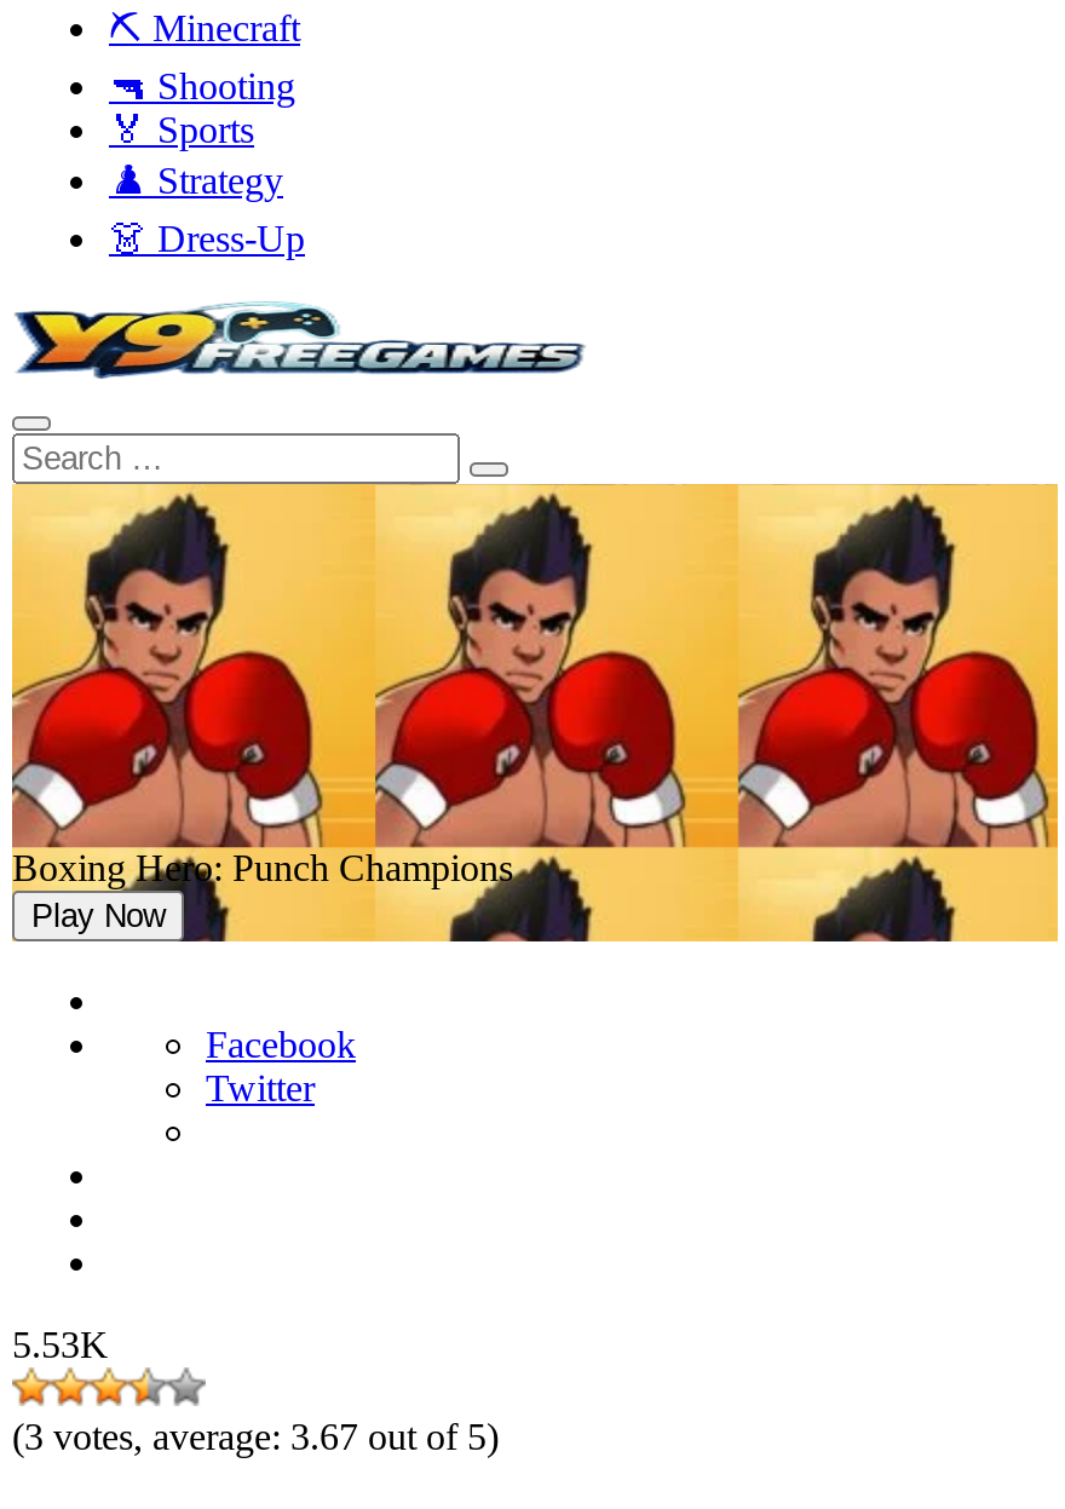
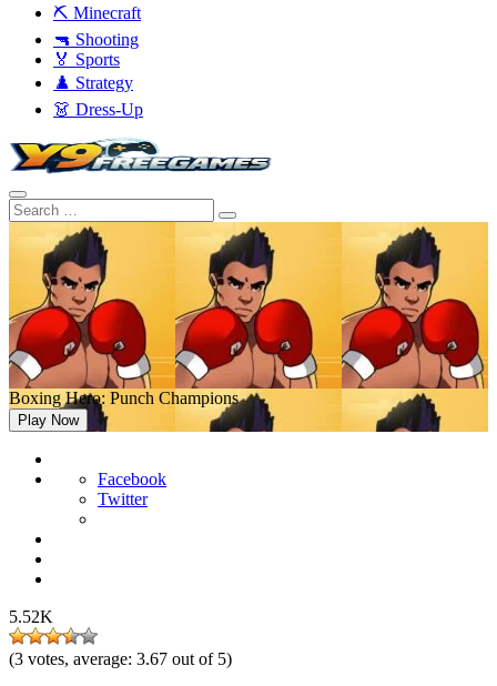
- 5.53K
+ 5.52K
